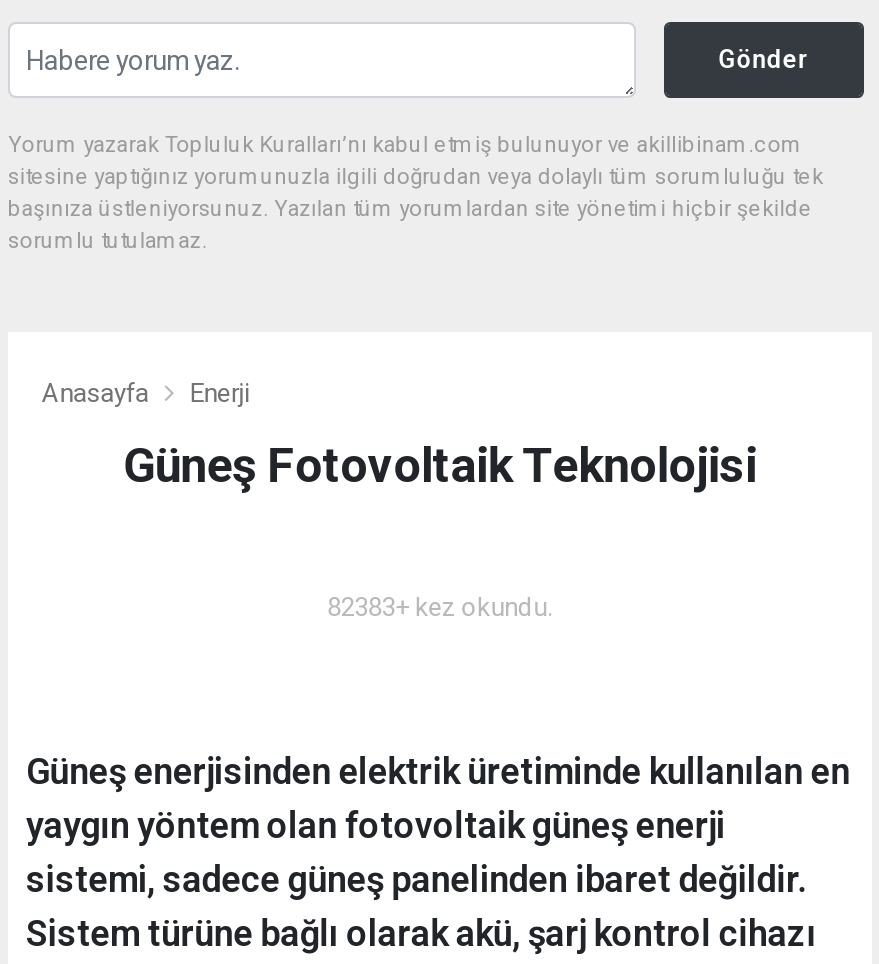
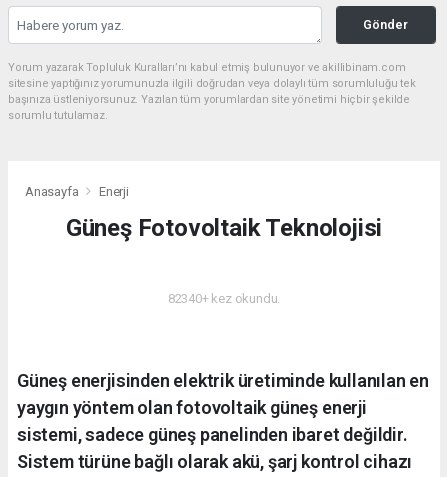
- 82383+ kez okundu.
+ 82340+ kez okundu.
